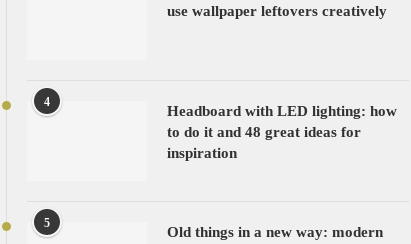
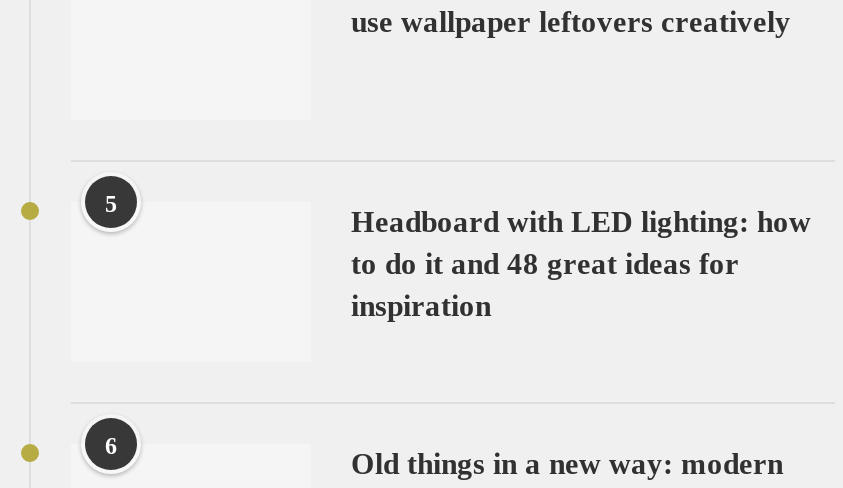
- 4
+ 5

- 5
+ 6
